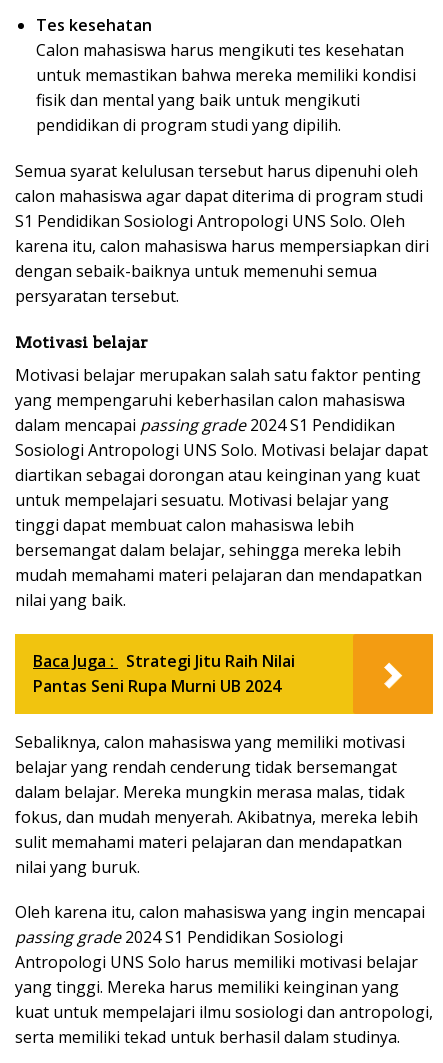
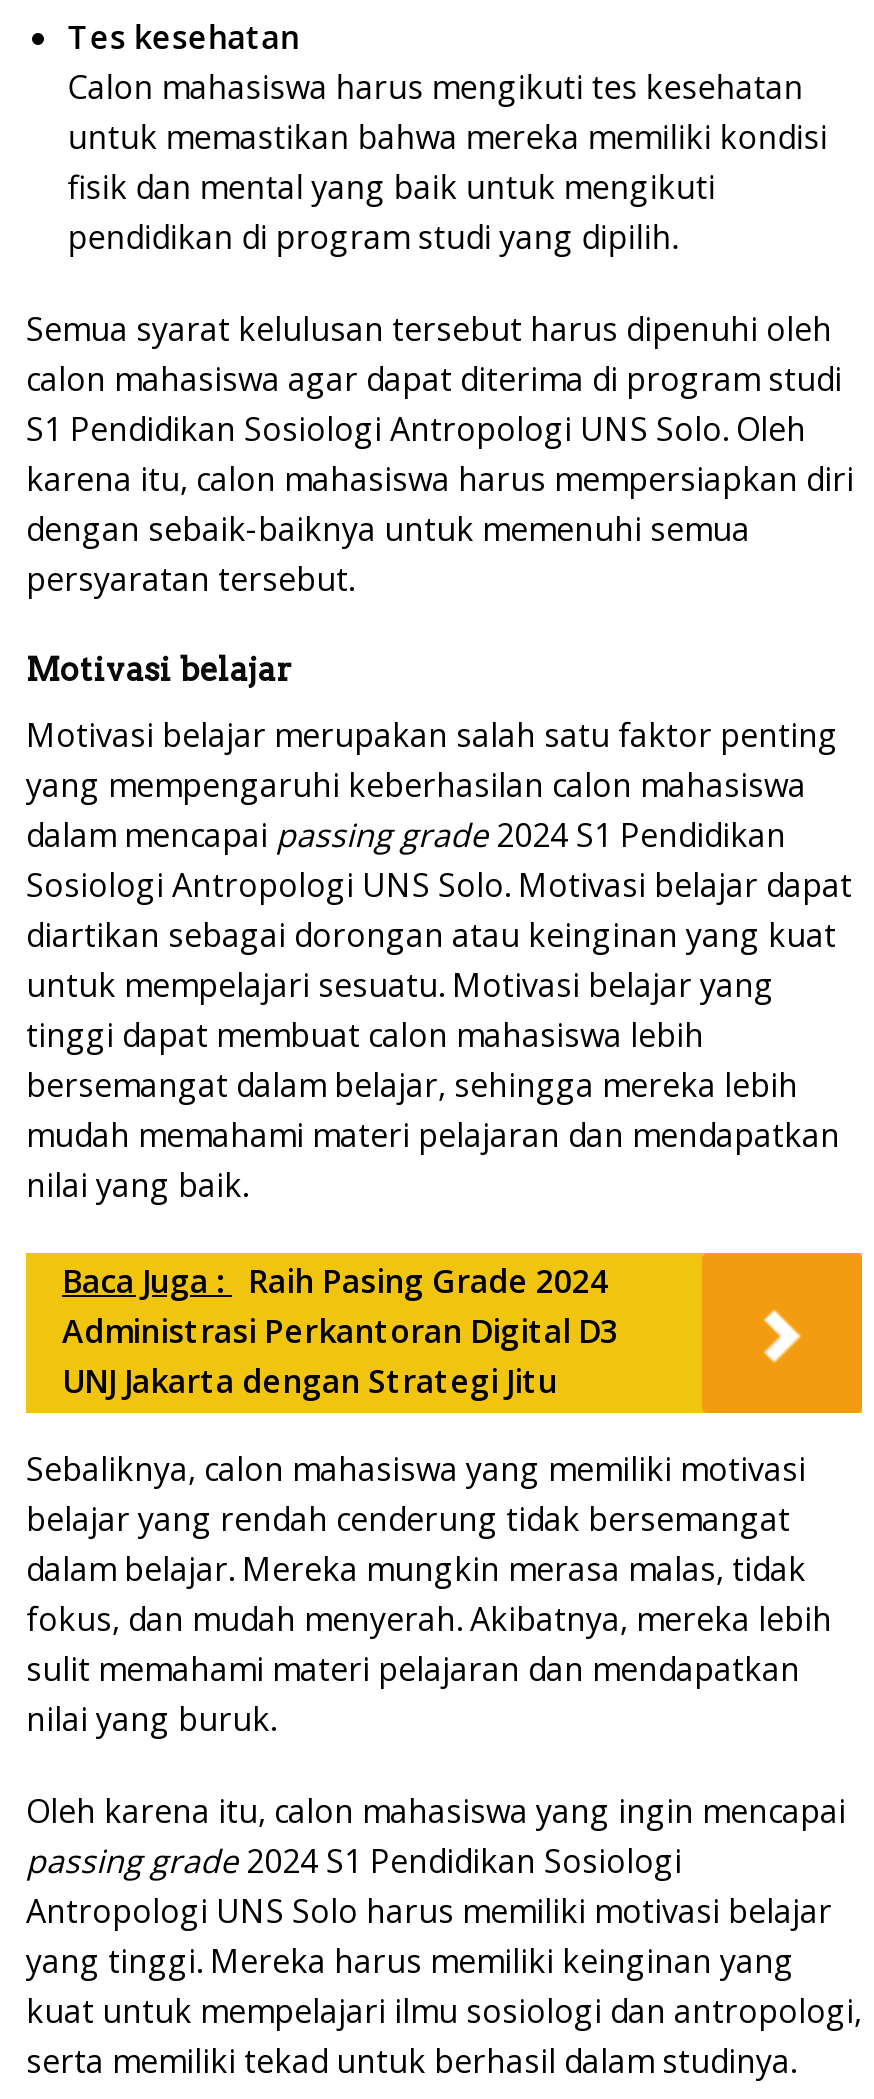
- Baca Juga : Strategi Jitu Raih Nilai
- Pantas Seni Rupa Murni UB 2024
+ Baca Juga : Raih Pasing Grade 2024
+ Administrasi Perkantoran Digital D3
+ UNJ Jakarta dengan Strategi Jitu
